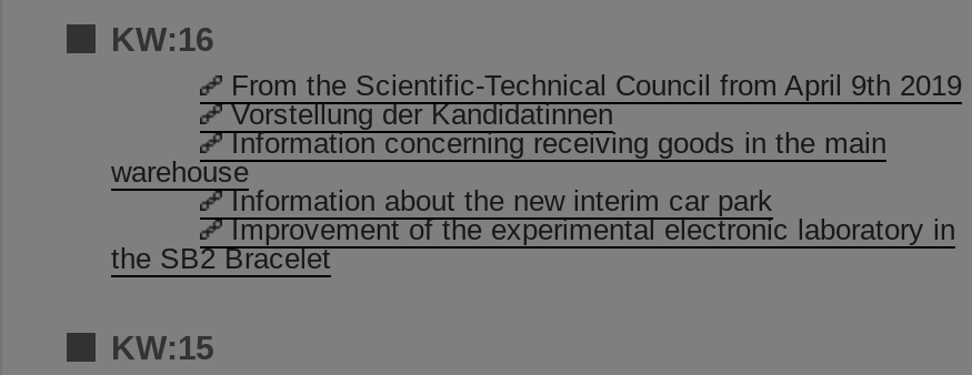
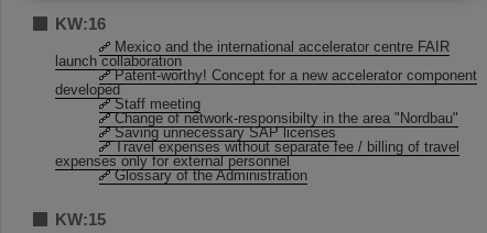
- From the Scientific-Technical Council from April 9th 2019
- Vorstellung der Kandidatinnen
- Information concerning receiving goods in the main
- warehouse
- Information about the new interim car park
- Improvement of the experimental electronic laboratory in
- the SB2 Bracelet
+ Mexico and the international accelerator centre FAIR
+ launch collaboration
+ Patent-worthy! Concept for a new accelerator component
+ developed
+ Staff meeting
+ Change of network-responsibilty in the area "Nordbau"
+ Saving unnecessary SAP licenses
+ Travel expenses without separate fee / billing of travel
+ expenses only for external personnel
+ Glossary of the Administration
